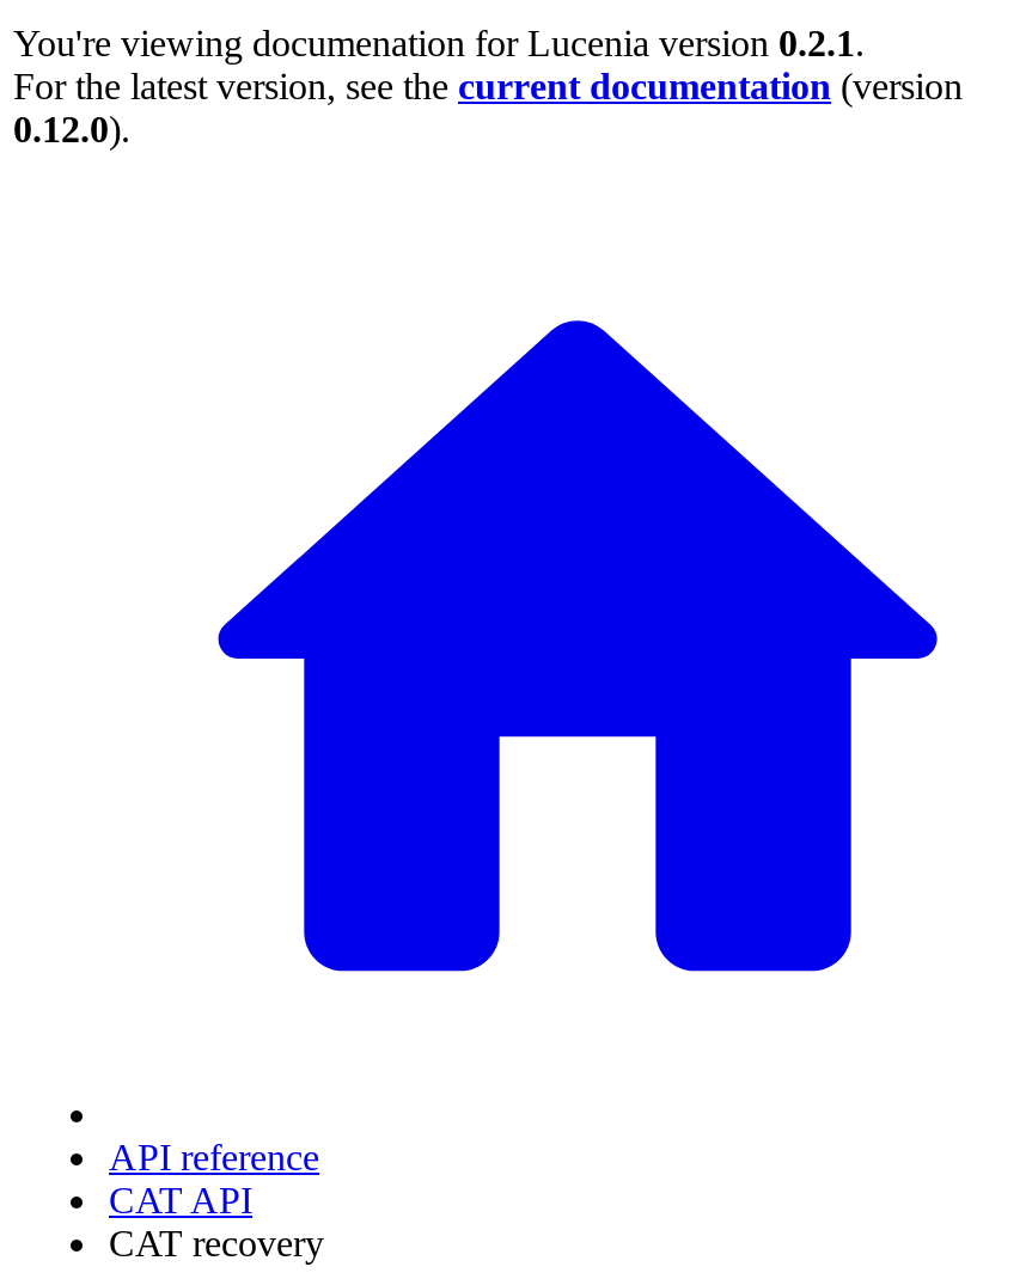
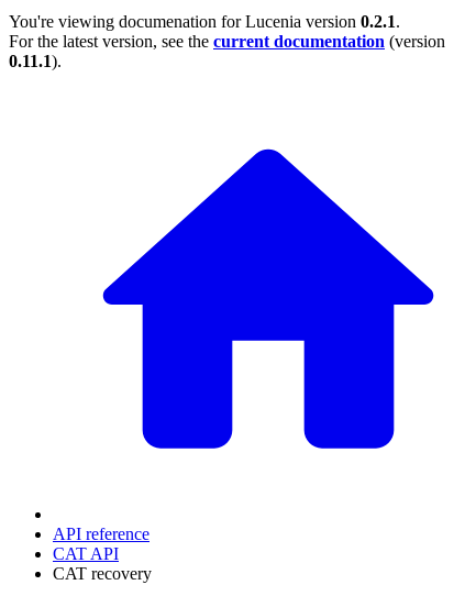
- 0.12.0).
+ 0.11.1).
